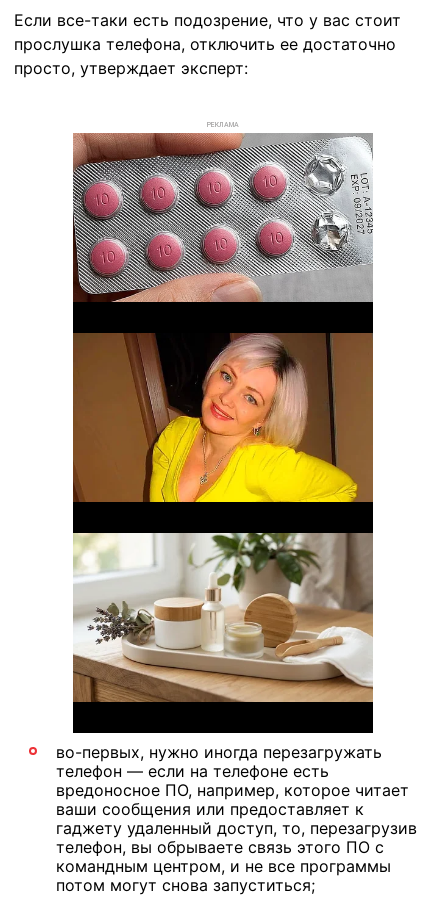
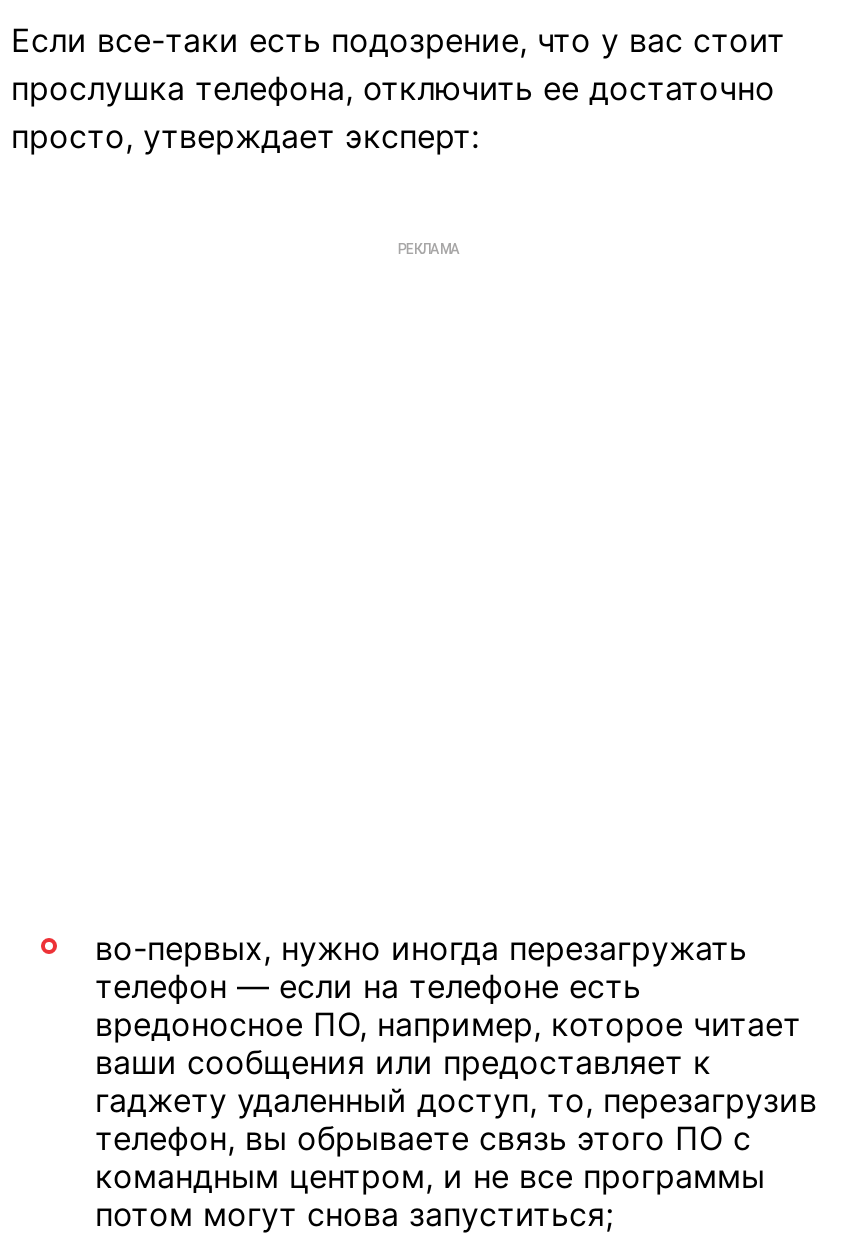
- [image]
